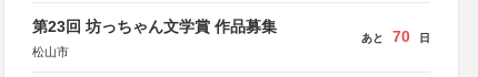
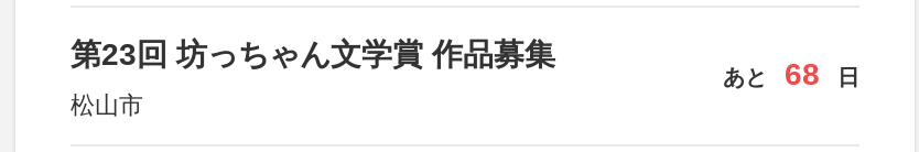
- あと 70 日
+ あと 68 日
